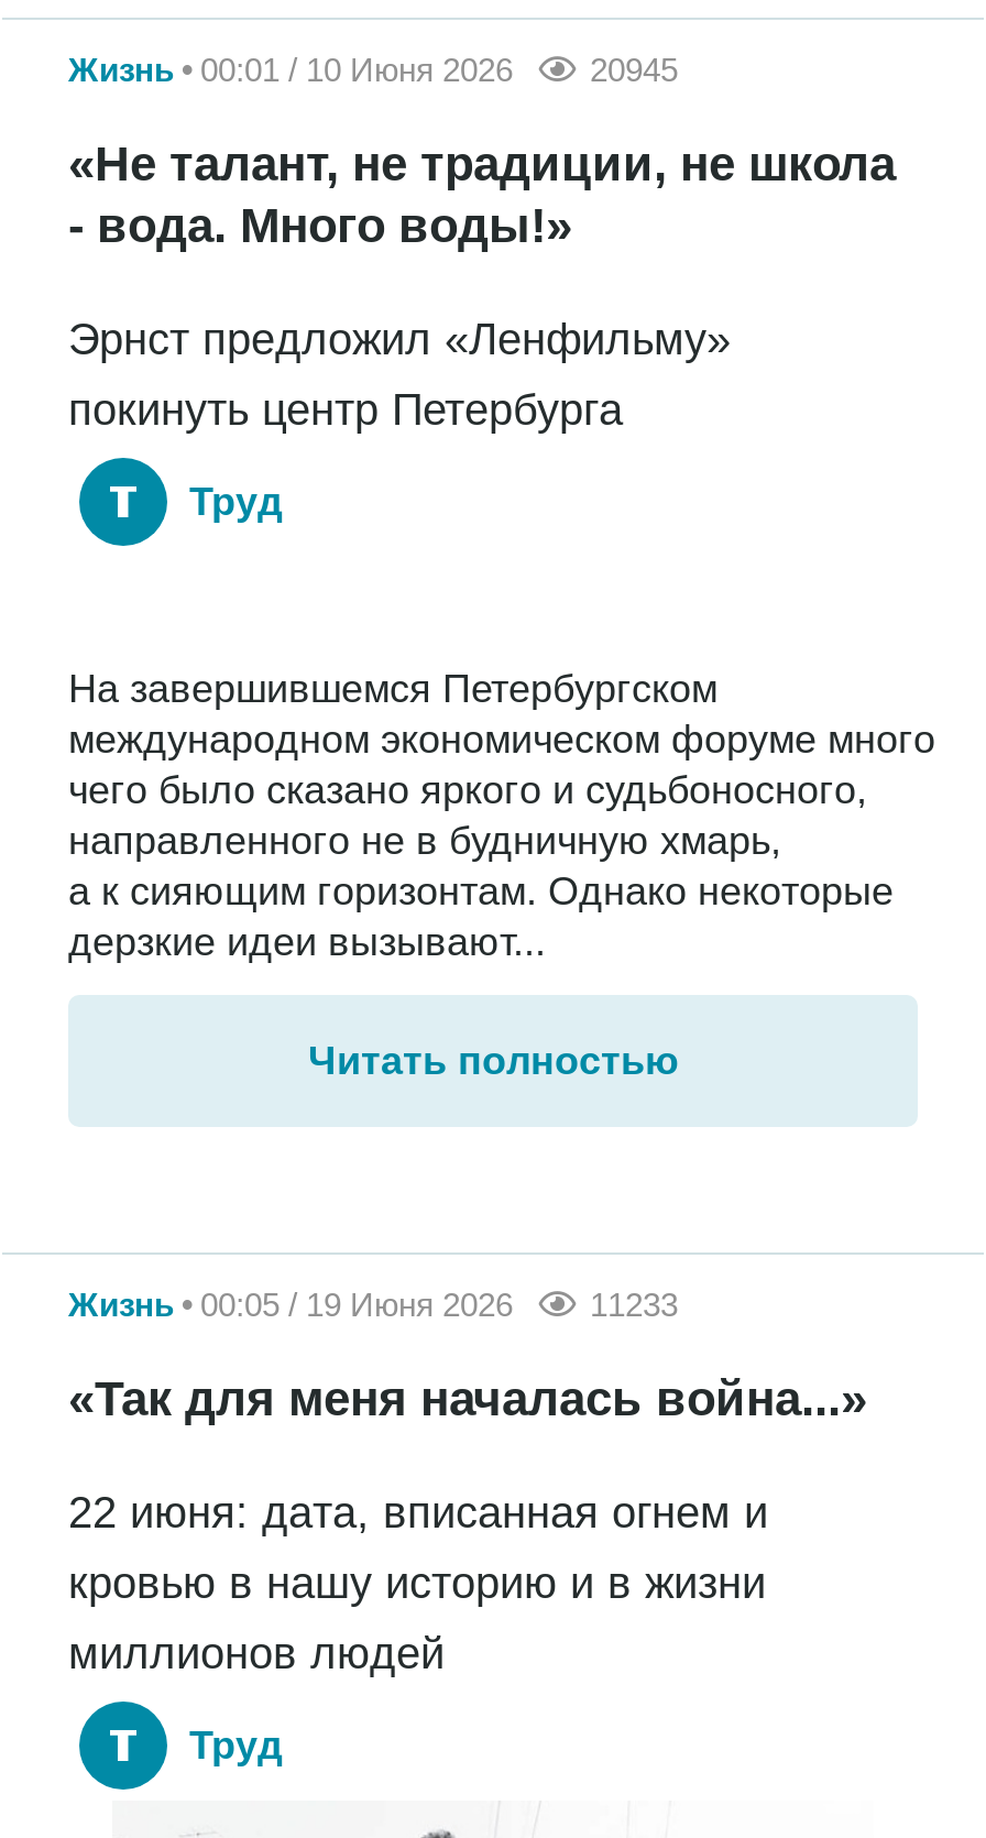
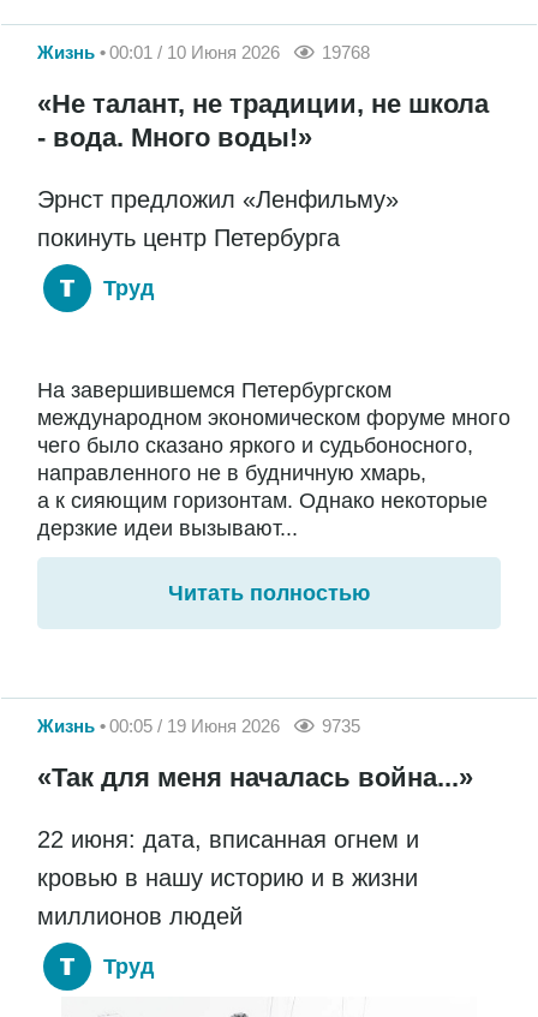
- 20945
+ 19768

- 11233
+ 9735
